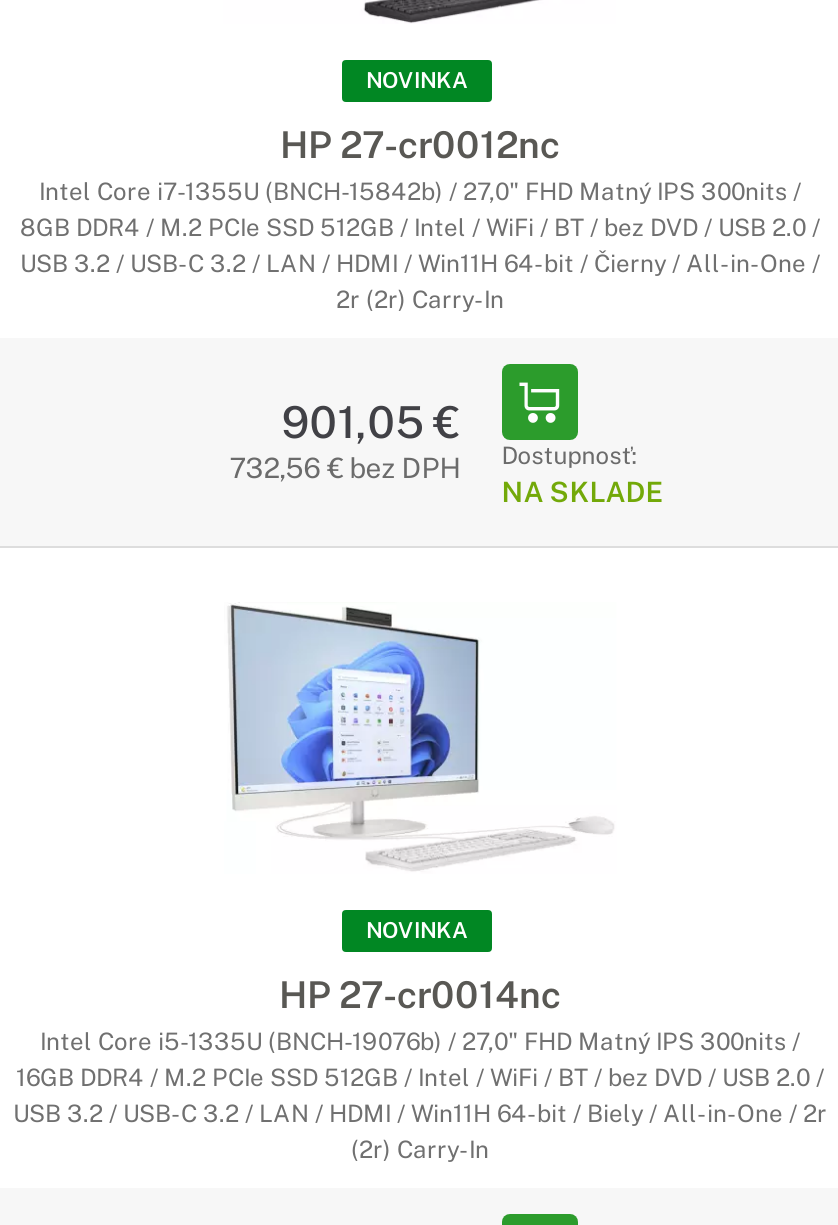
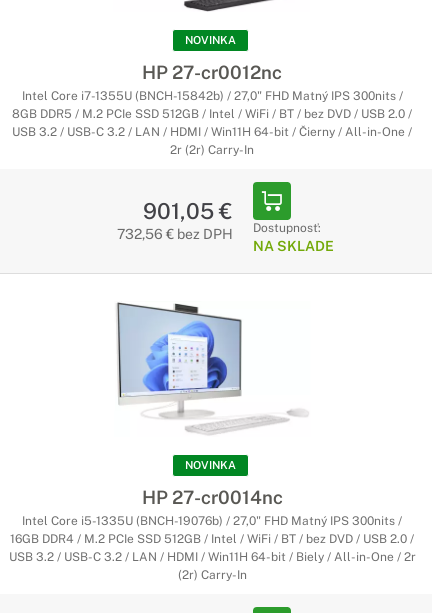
- 8GB DDR4 / M.2 PCIe SSD 512GB / Intel / WiFi / BT / bez DVD / USB 2.0 /
+ 8GB DDR5 / M.2 PCIe SSD 512GB / Intel / WiFi / BT / bez DVD / USB 2.0 /
